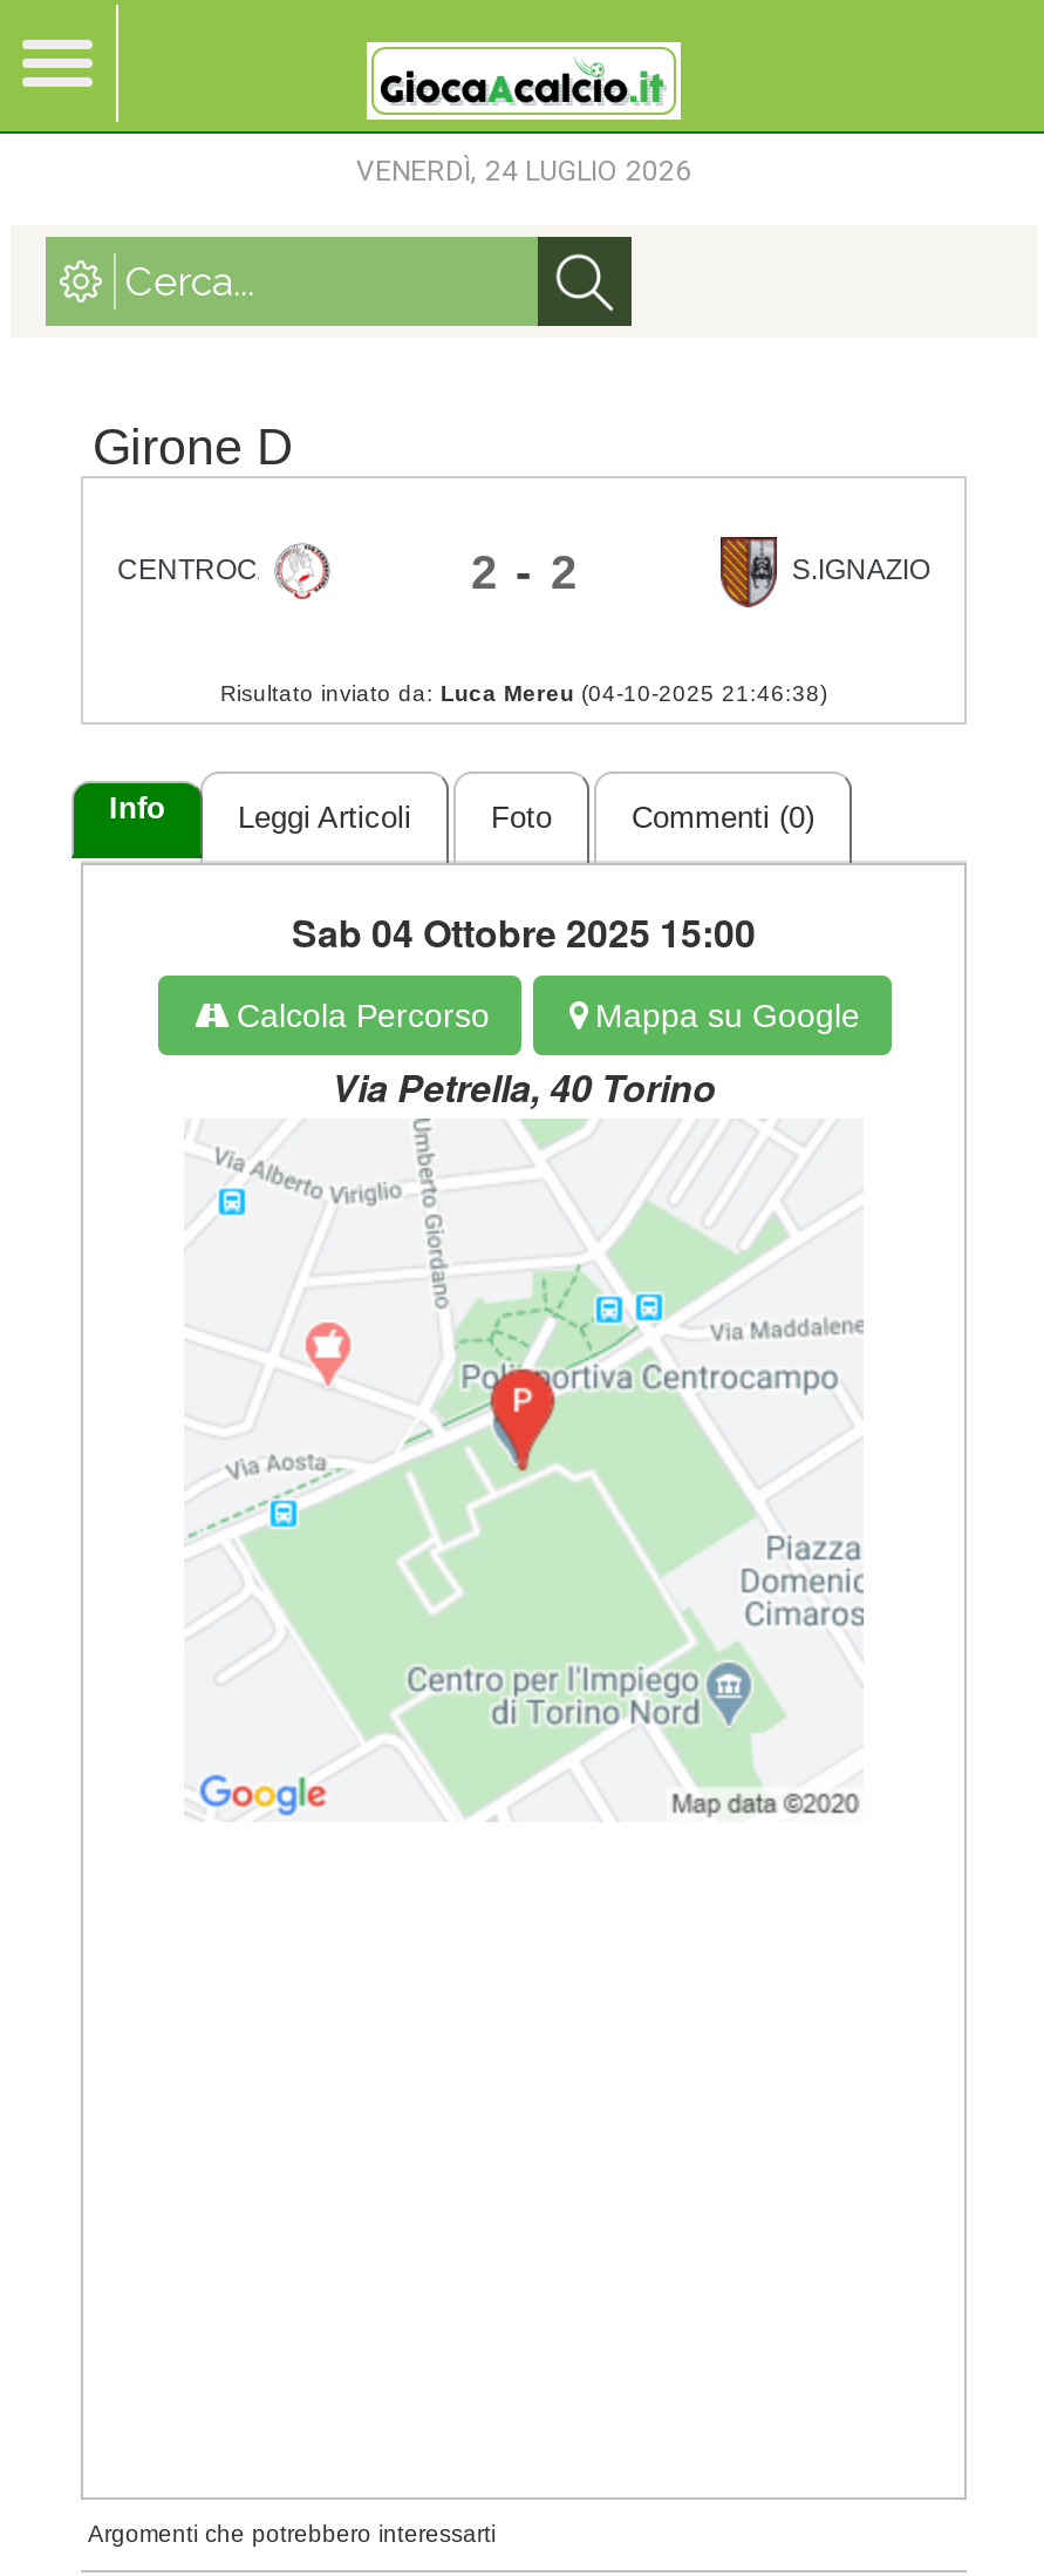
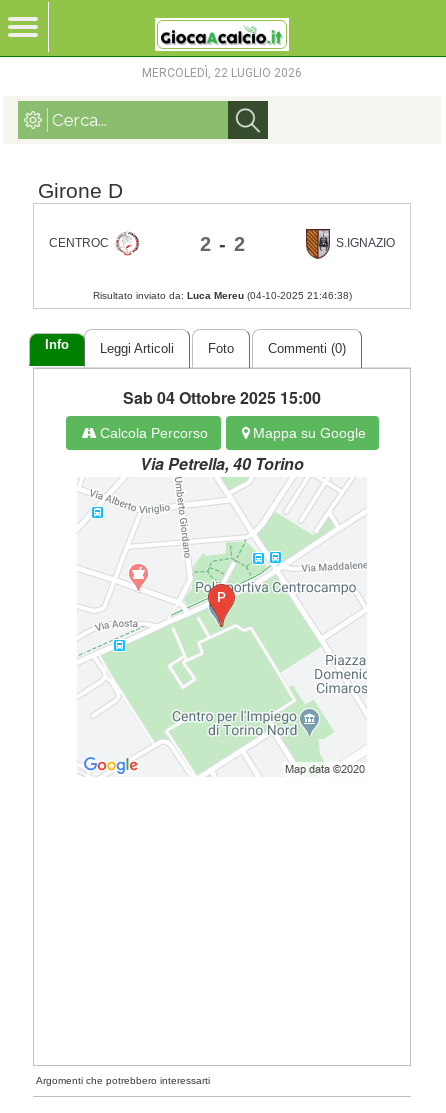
- VENERDÌ, 24 LUGLIO 2026
+ MERCOLEDÌ, 22 LUGLIO 2026
